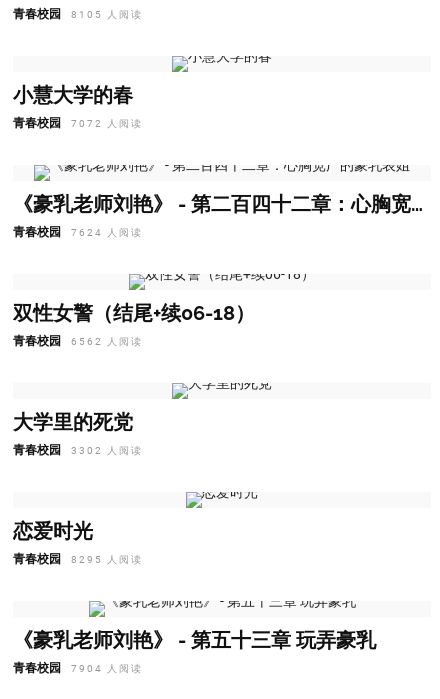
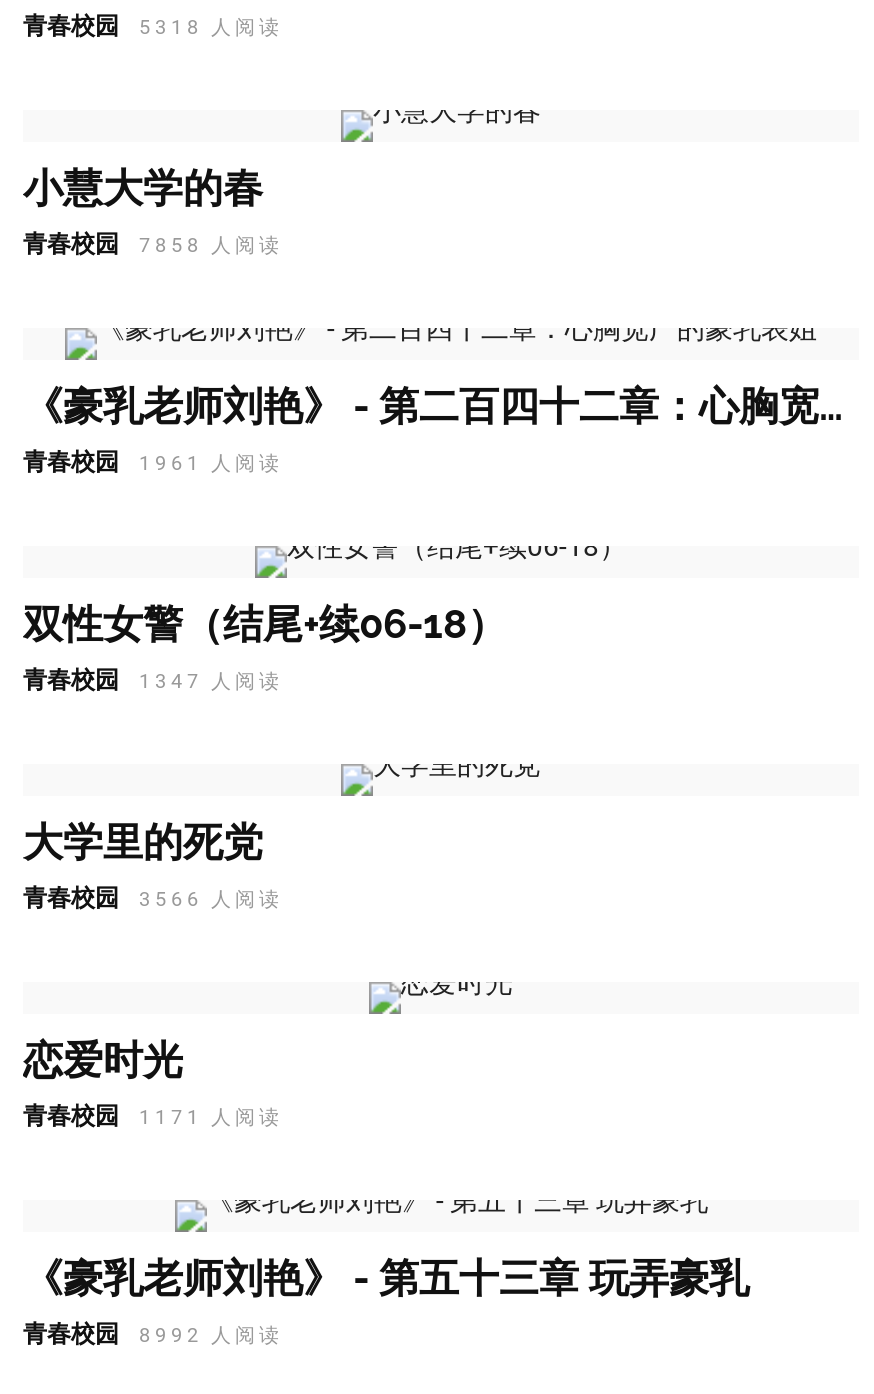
- 青春校园 8105 人阅读
+ 青春校园 5318 人阅读

- 青春校园 7072 人阅读
+ 青春校园 7858 人阅读

- 青春校园 7624 人阅读
+ 青春校园 1961 人阅读

- 青春校园 6562 人阅读
+ 青春校园 1347 人阅读

- 青春校园 3302 人阅读
+ 青春校园 3566 人阅读

- 青春校园 8295 人阅读
+ 青春校园 1171 人阅读

- 青春校园 7904 人阅读
+ 青春校园 8992 人阅读
